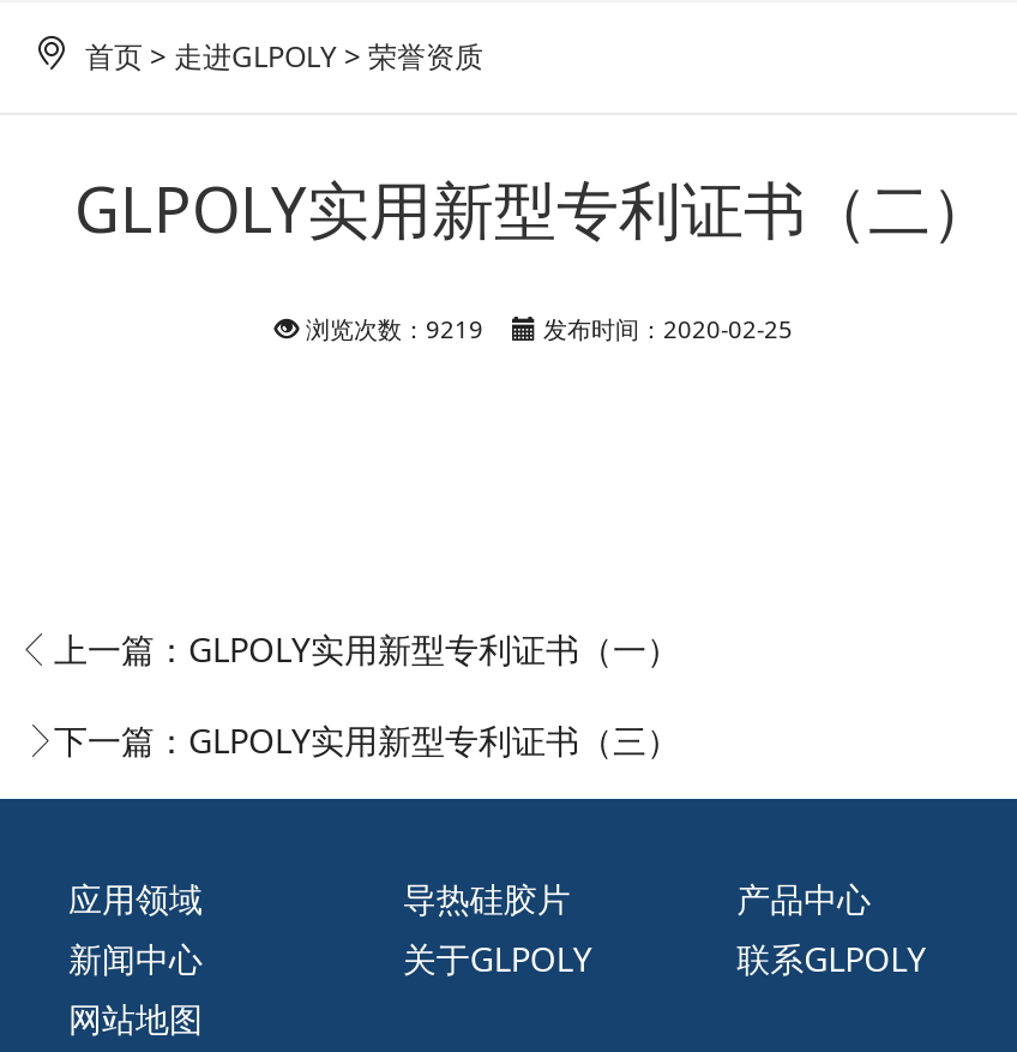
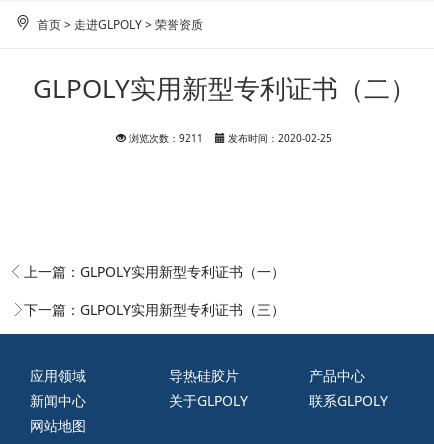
- 浏览次数：9219 发布时间：2020-02-25
+ 浏览次数：9211 发布时间：2020-02-25
